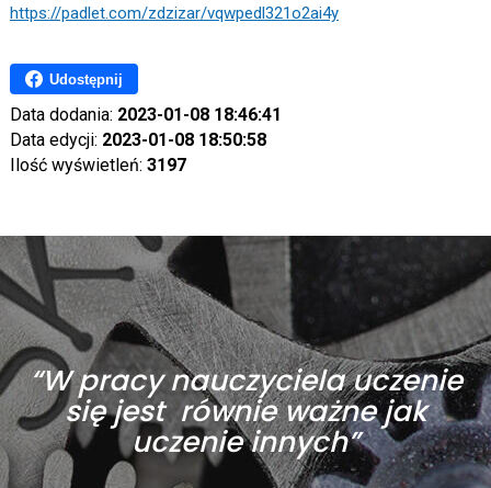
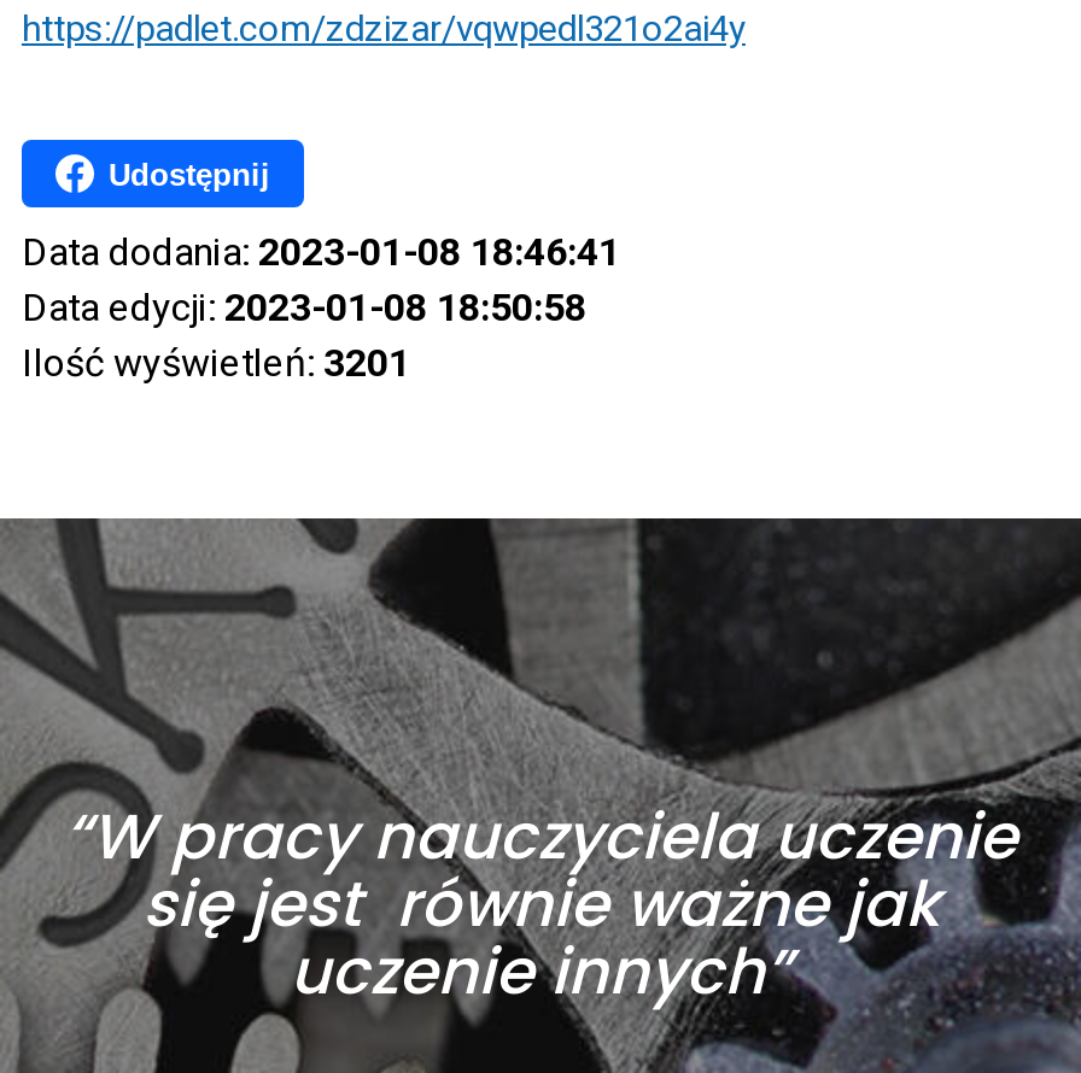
- Ilość wyświetleń: 3197
+ Ilość wyświetleń: 3201
